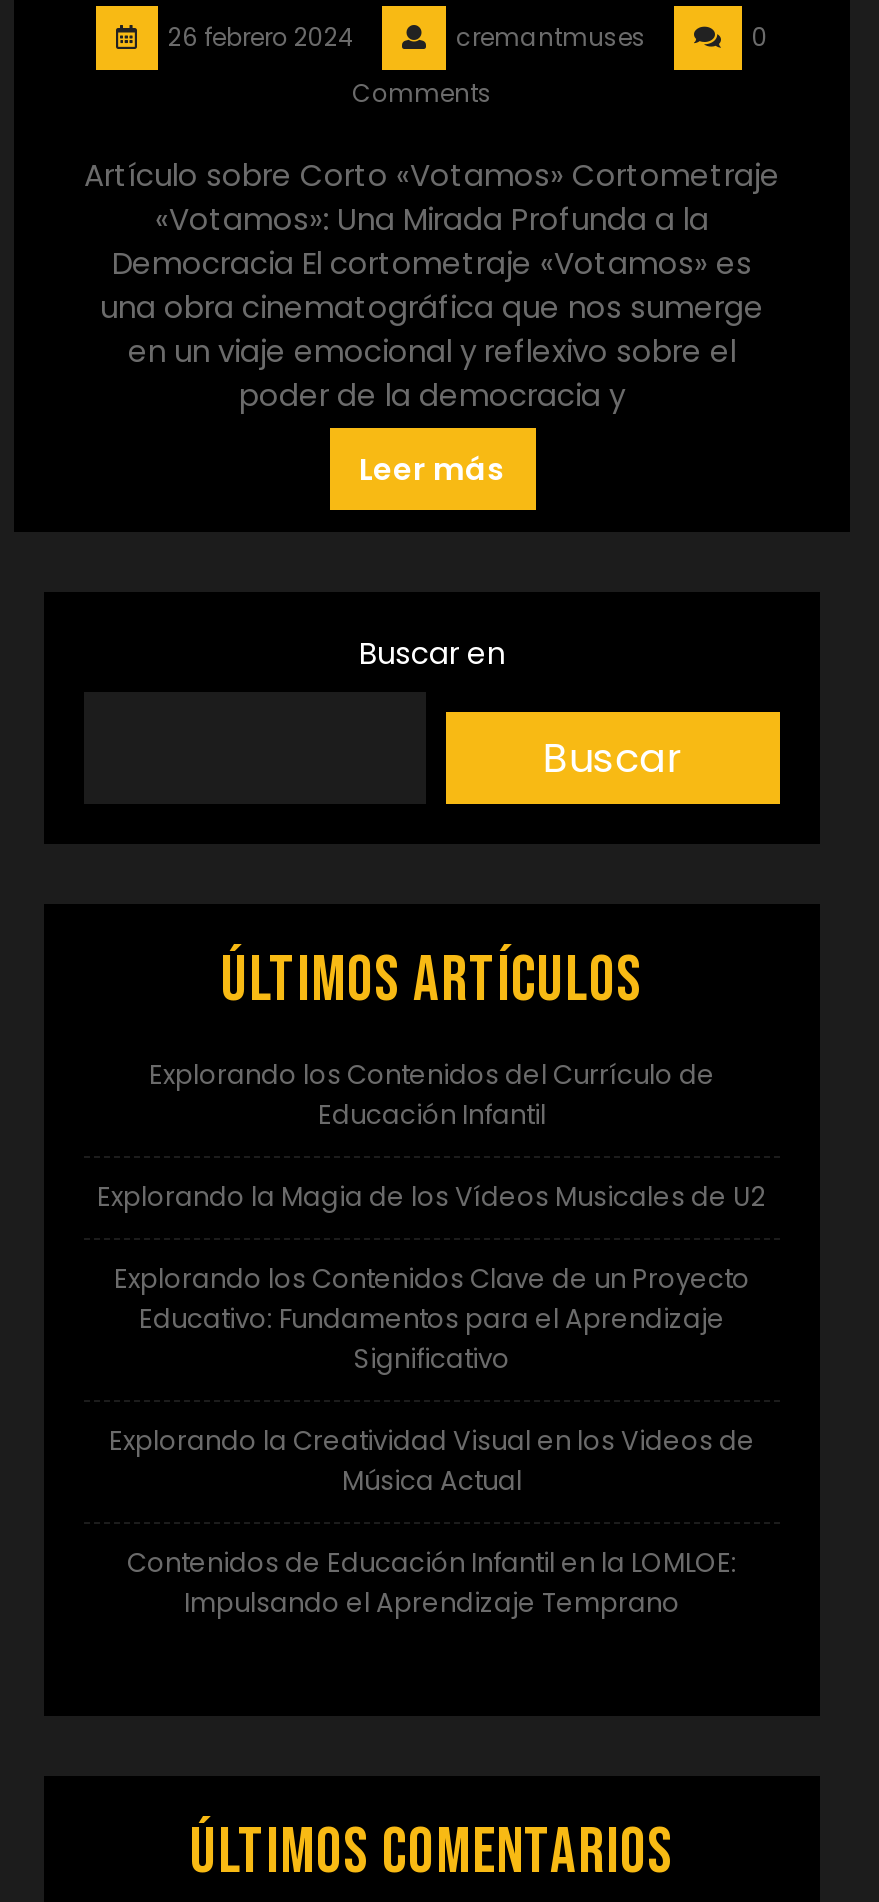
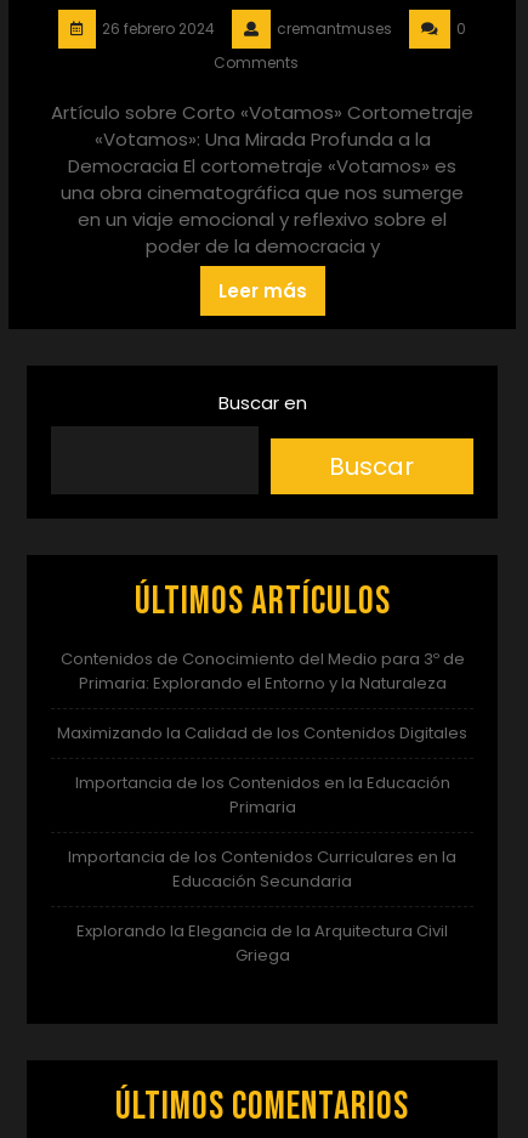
- Explorando los Contenidos del Currículo de
- Educación Infantil
+ Contenidos de Conocimiento del Medio para 3º de
+ Primaria: Explorando el Entorno y la Naturaleza

- Explorando la Magia de los Vídeos Musicales de U2
+ Maximizando la Calidad de los Contenidos Digitales

- Explorando los Contenidos Clave de un Proyecto
- Educativo: Fundamentos para el Aprendizaje
- Significativo
+ Importancia de los Contenidos en la Educación
+ Primaria

- Explorando la Creatividad Visual en los Videos de
- Música Actual
+ Importancia de los Contenidos Curriculares en la
+ Educación Secundaria

- Contenidos de Educación Infantil en la LOMLOE:
- Impulsando el Aprendizaje Temprano
+ Explorando la Elegancia de la Arquitectura Civil
+ Griega
